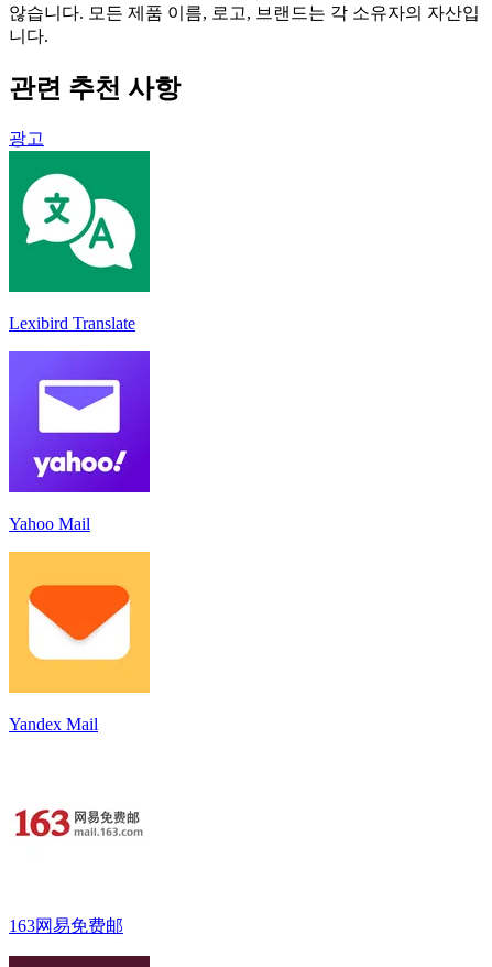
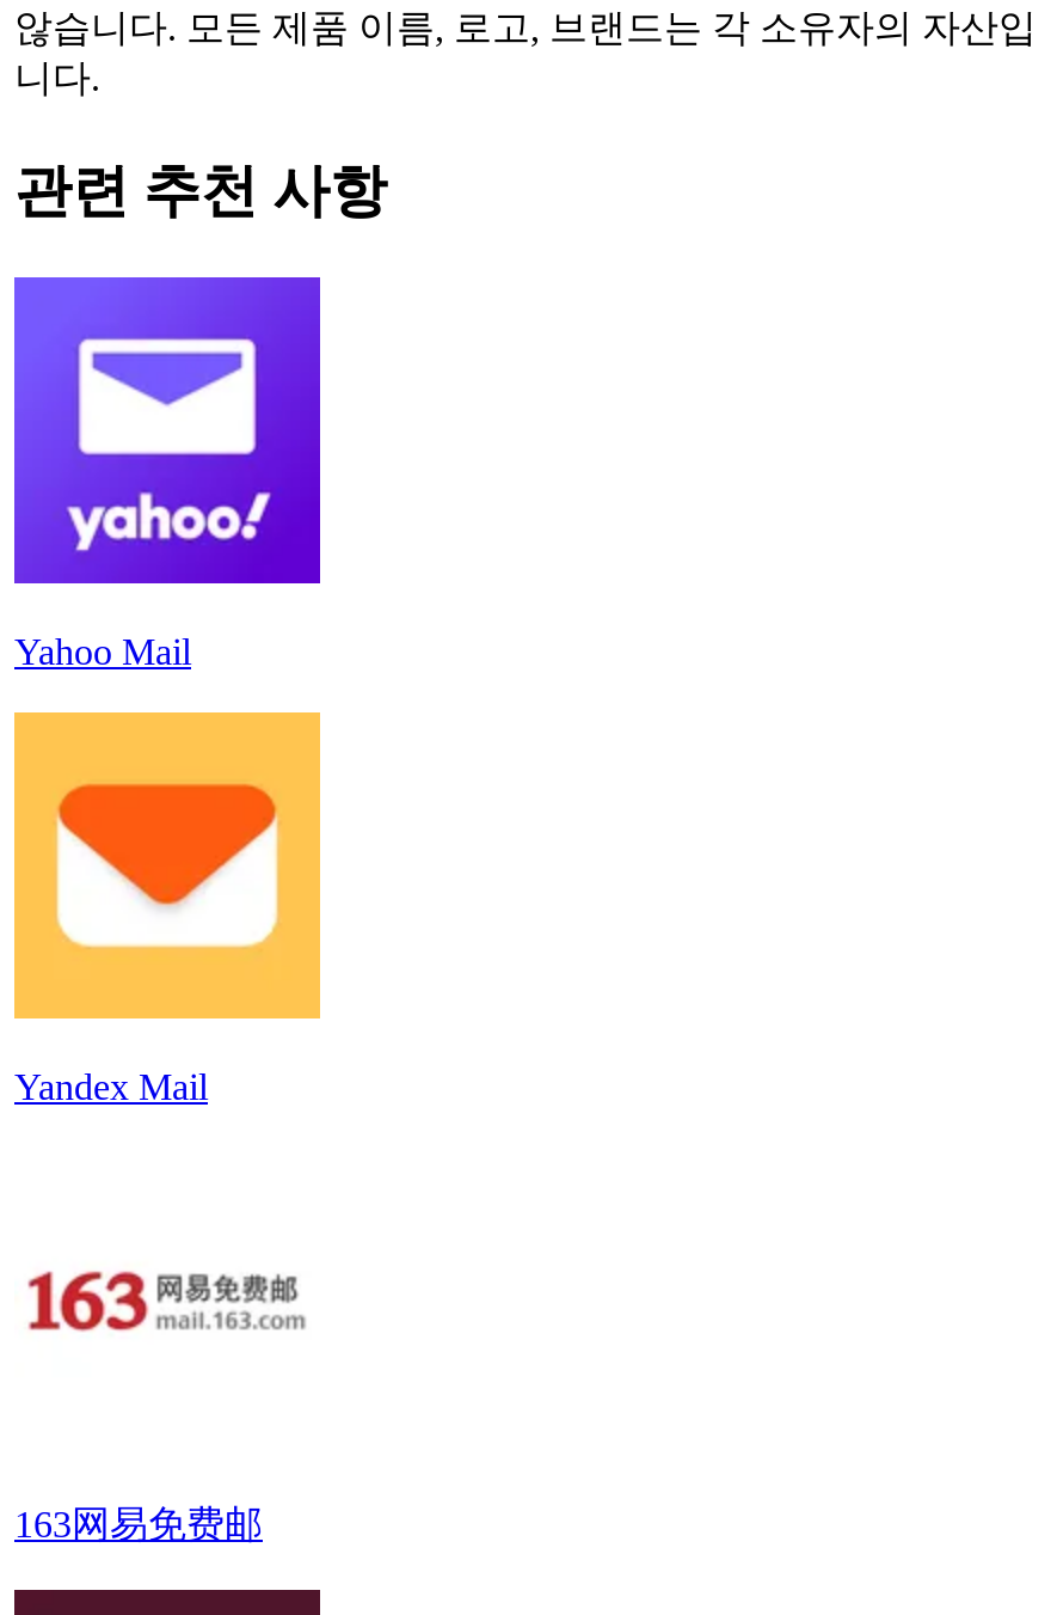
- 광고

- [image]
- Lexibird Translate
